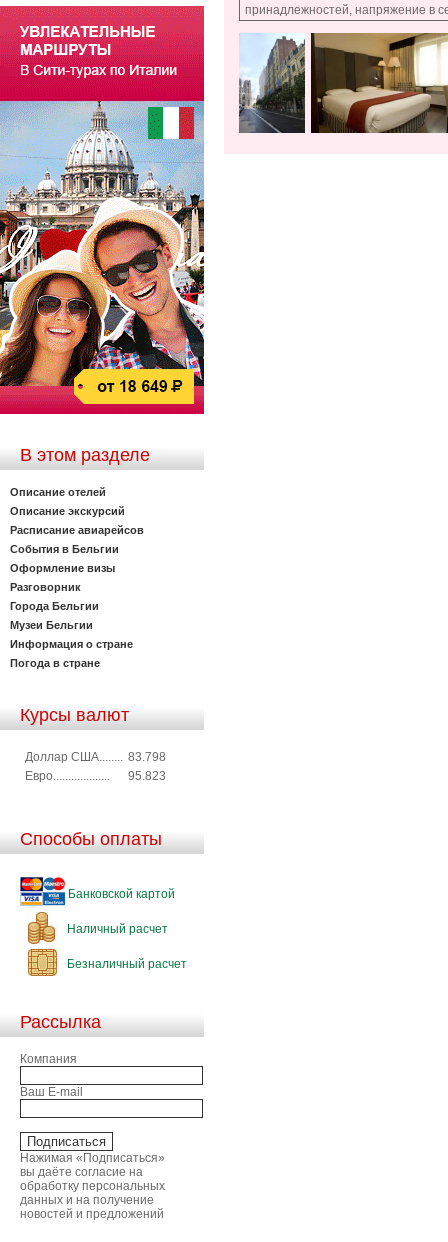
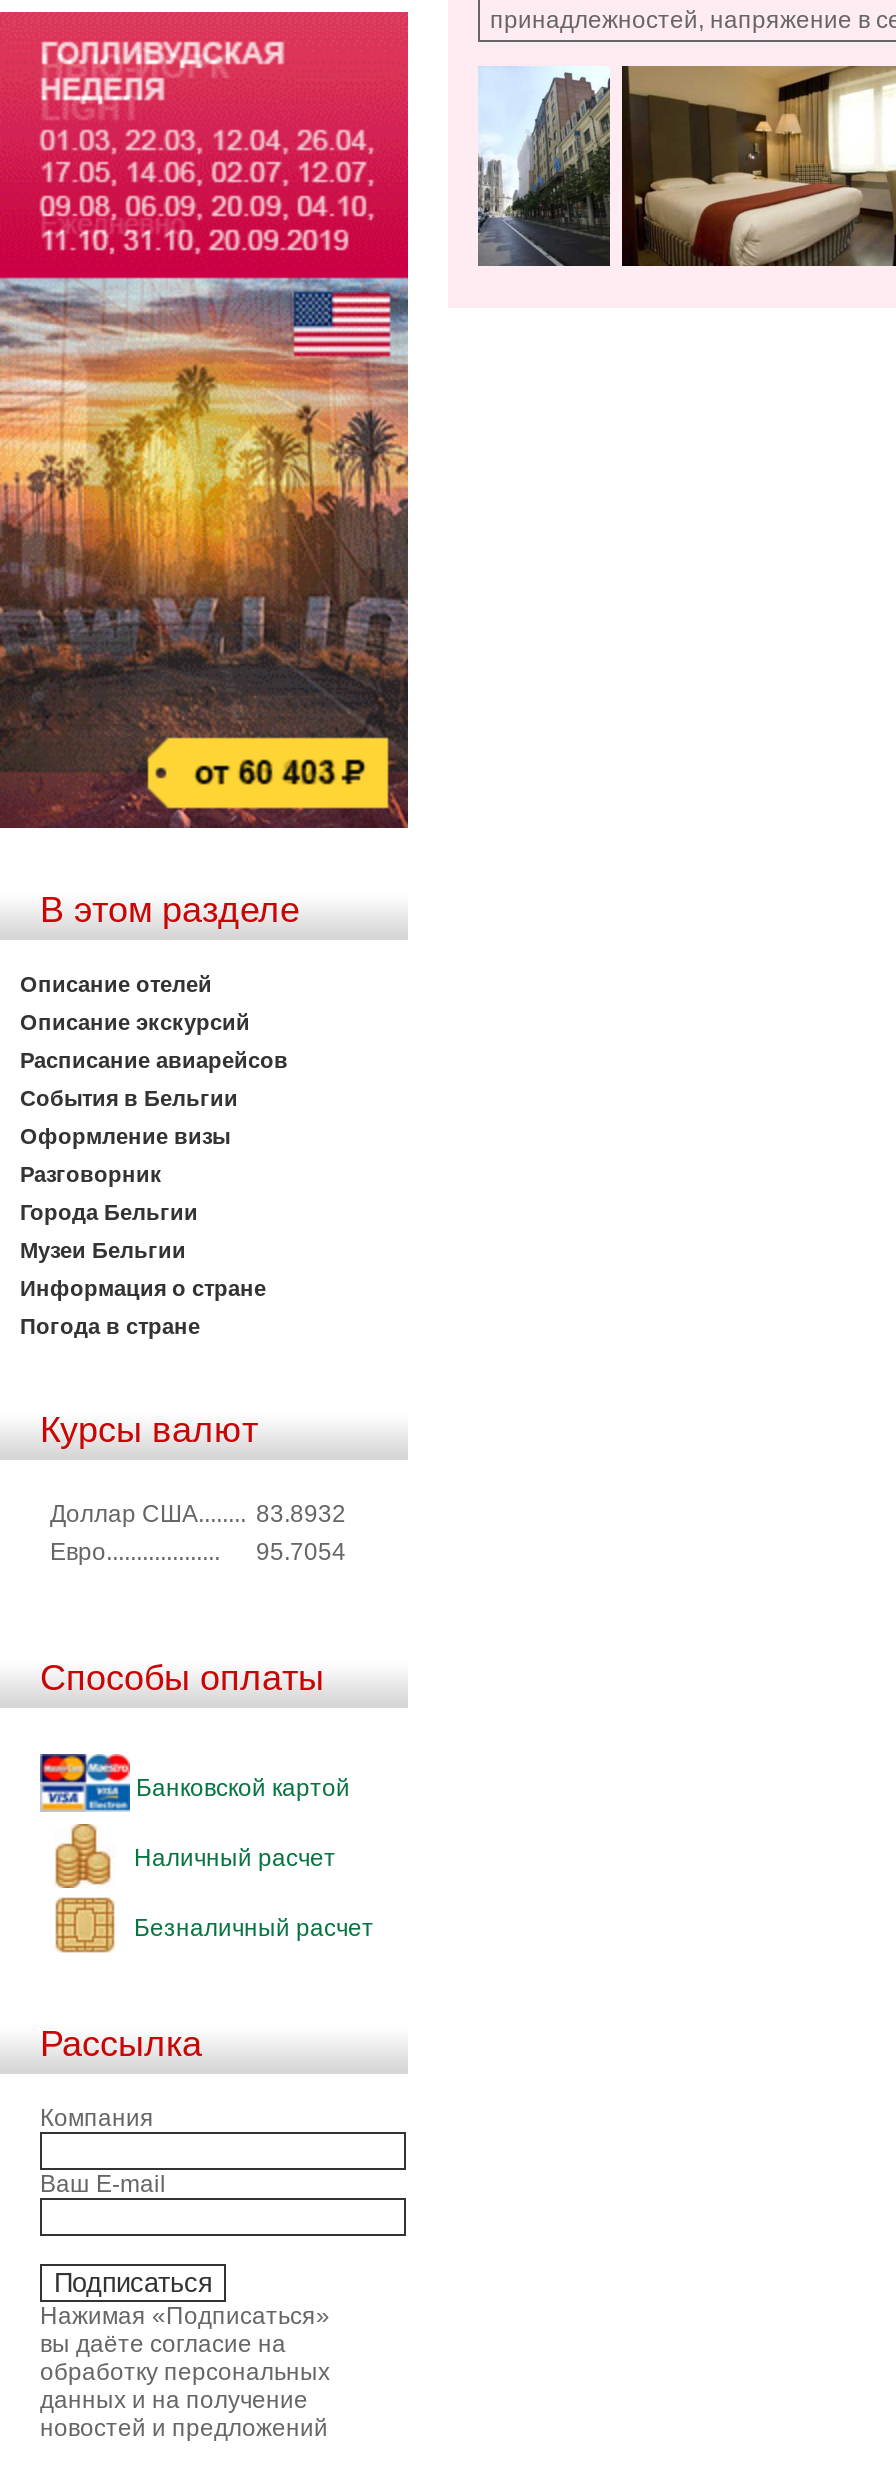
- [image]
+ [image]

- Доллар США........ 83.798
+ Доллар США........ 83.8932

- Евро................... 95.823
+ Евро................... 95.7054
